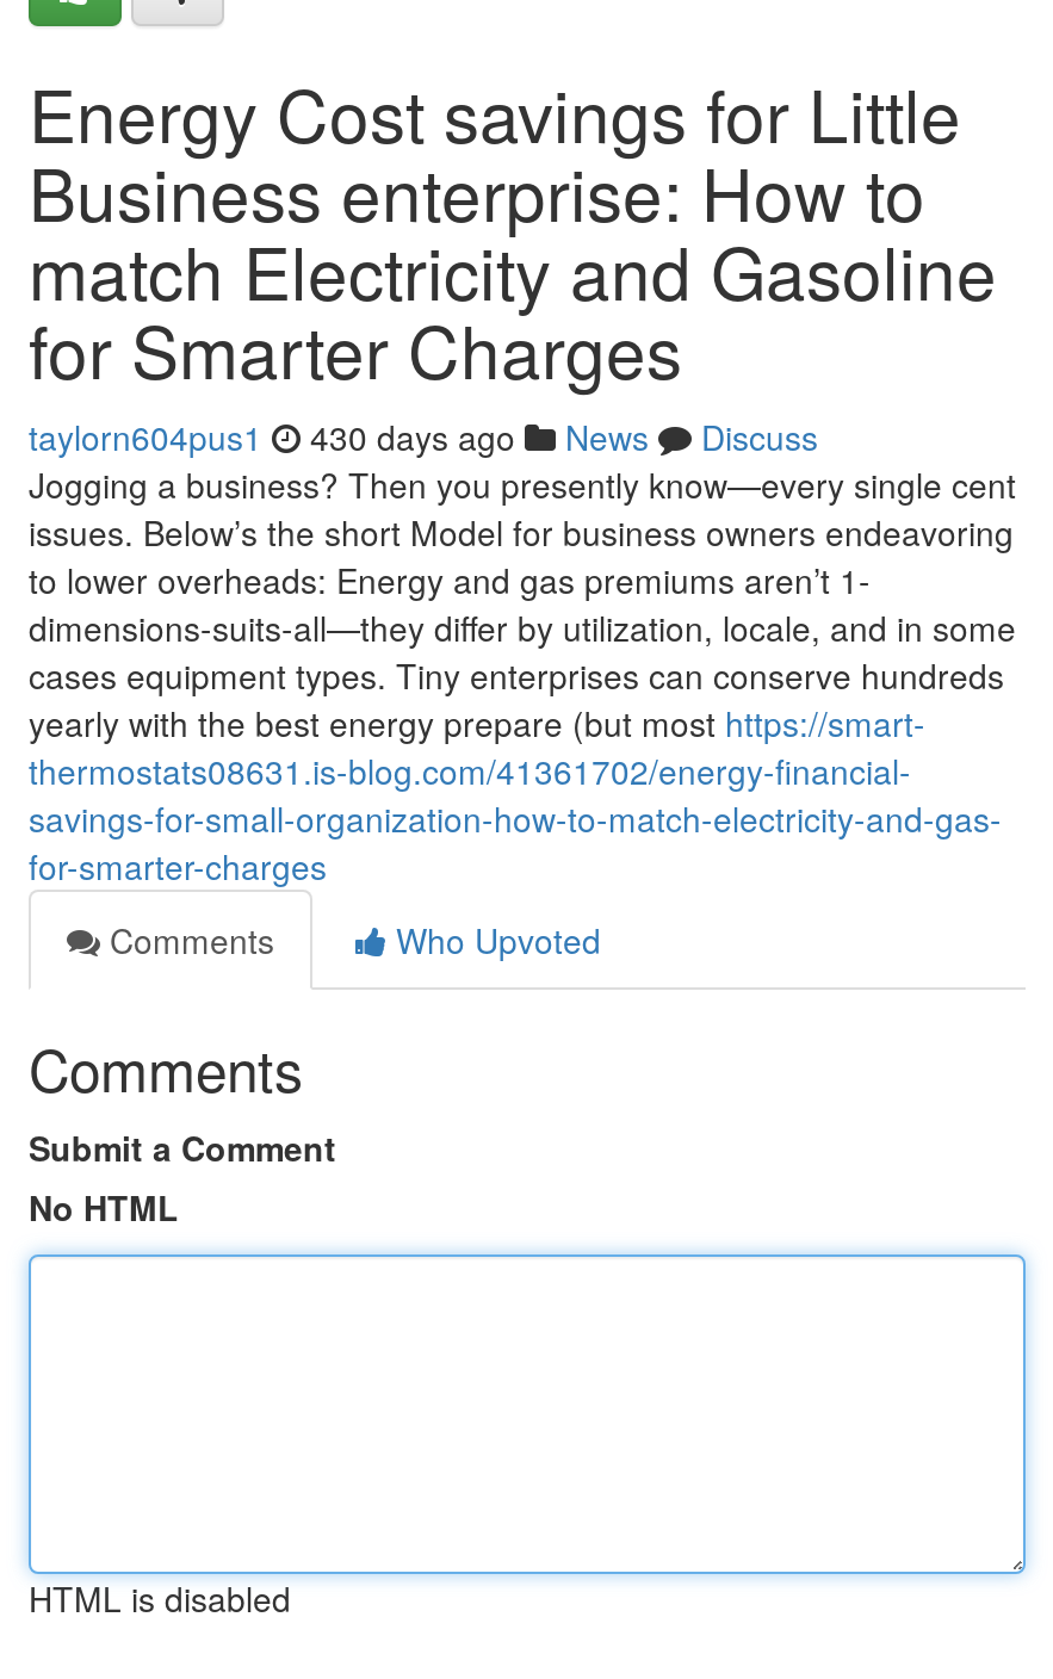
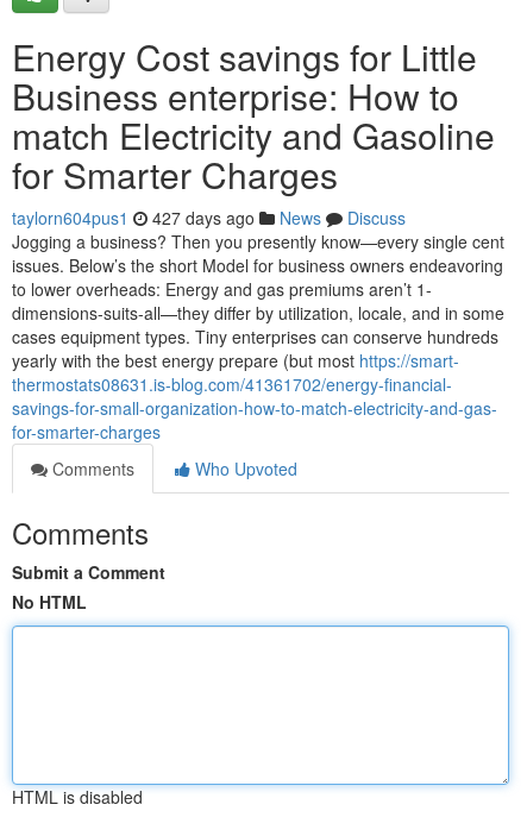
- taylorn604pus1 430 days ago News Discuss
+ taylorn604pus1 427 days ago News Discuss
